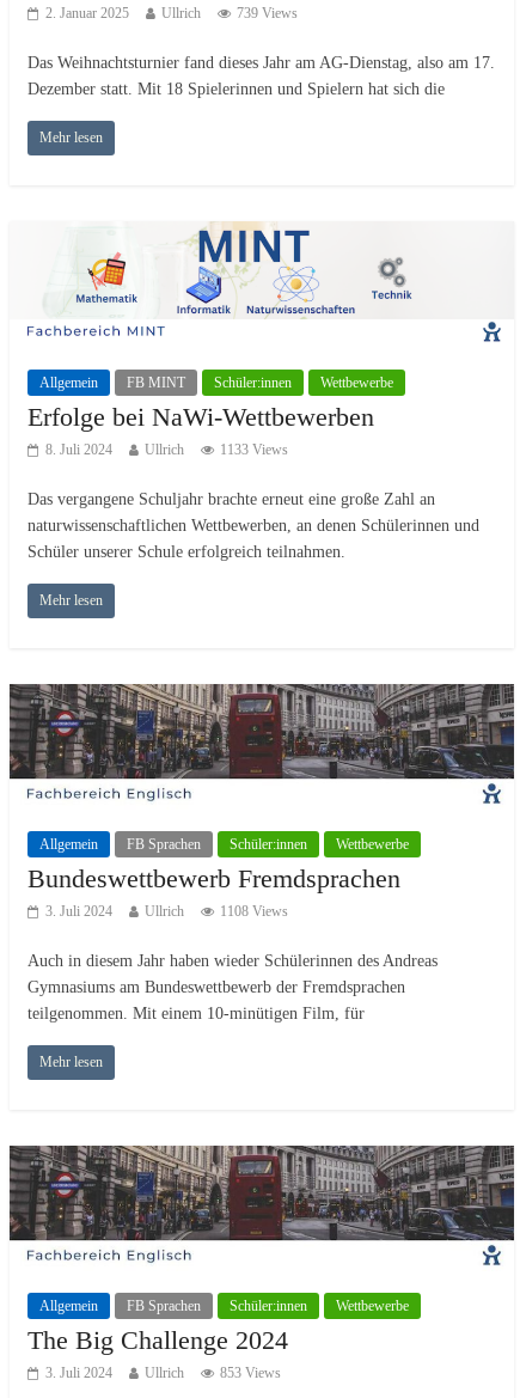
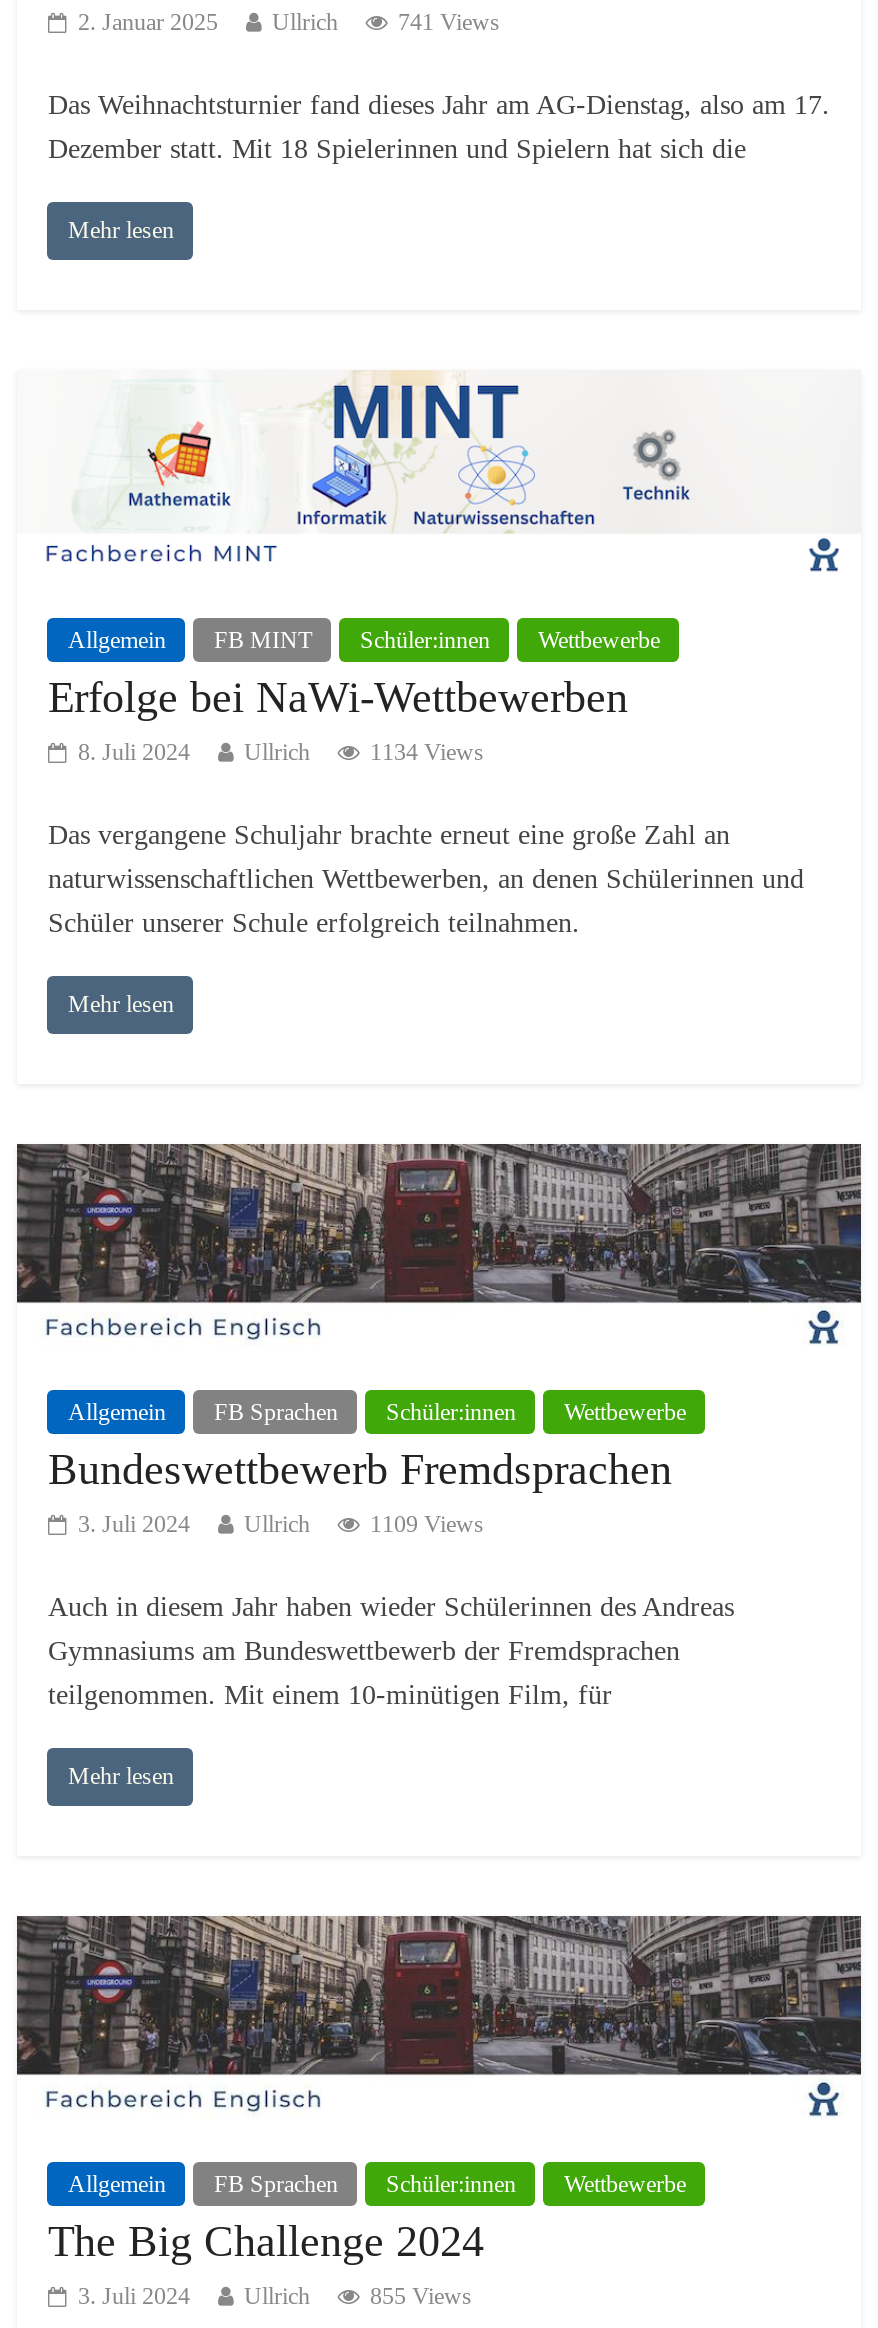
- 739 Views
+ 741 Views

- 1133 Views
+ 1134 Views

- 1108 Views
+ 1109 Views

- 853 Views
+ 855 Views
